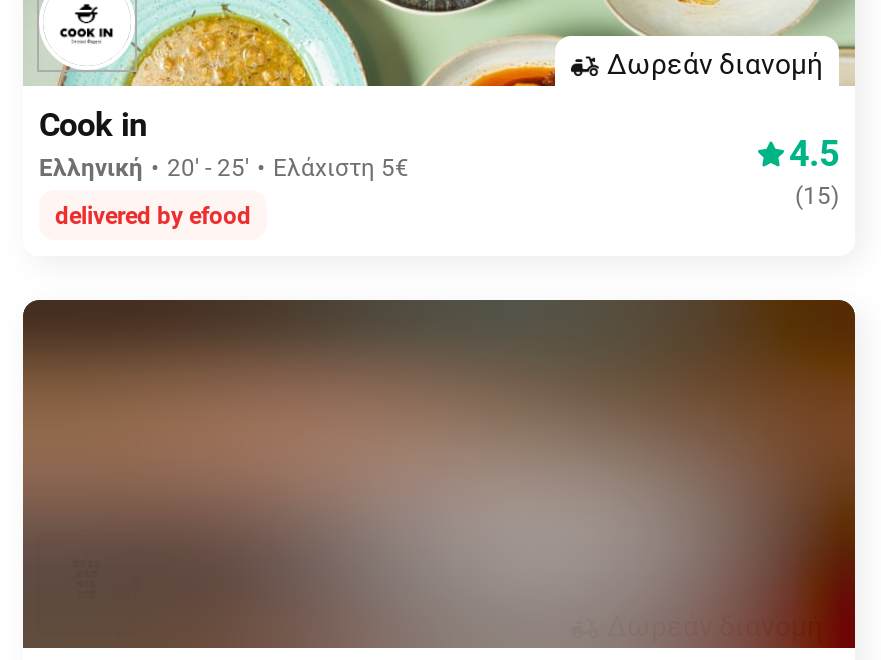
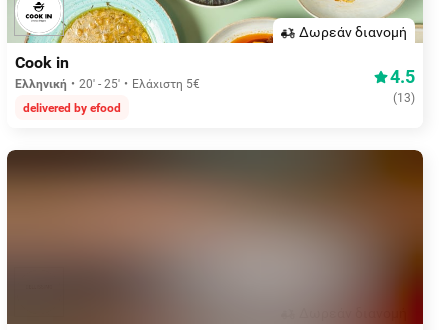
- (15)
+ (13)
